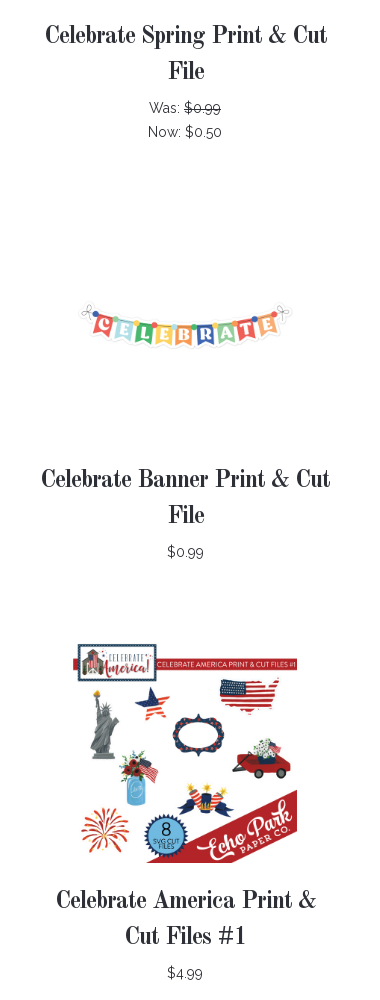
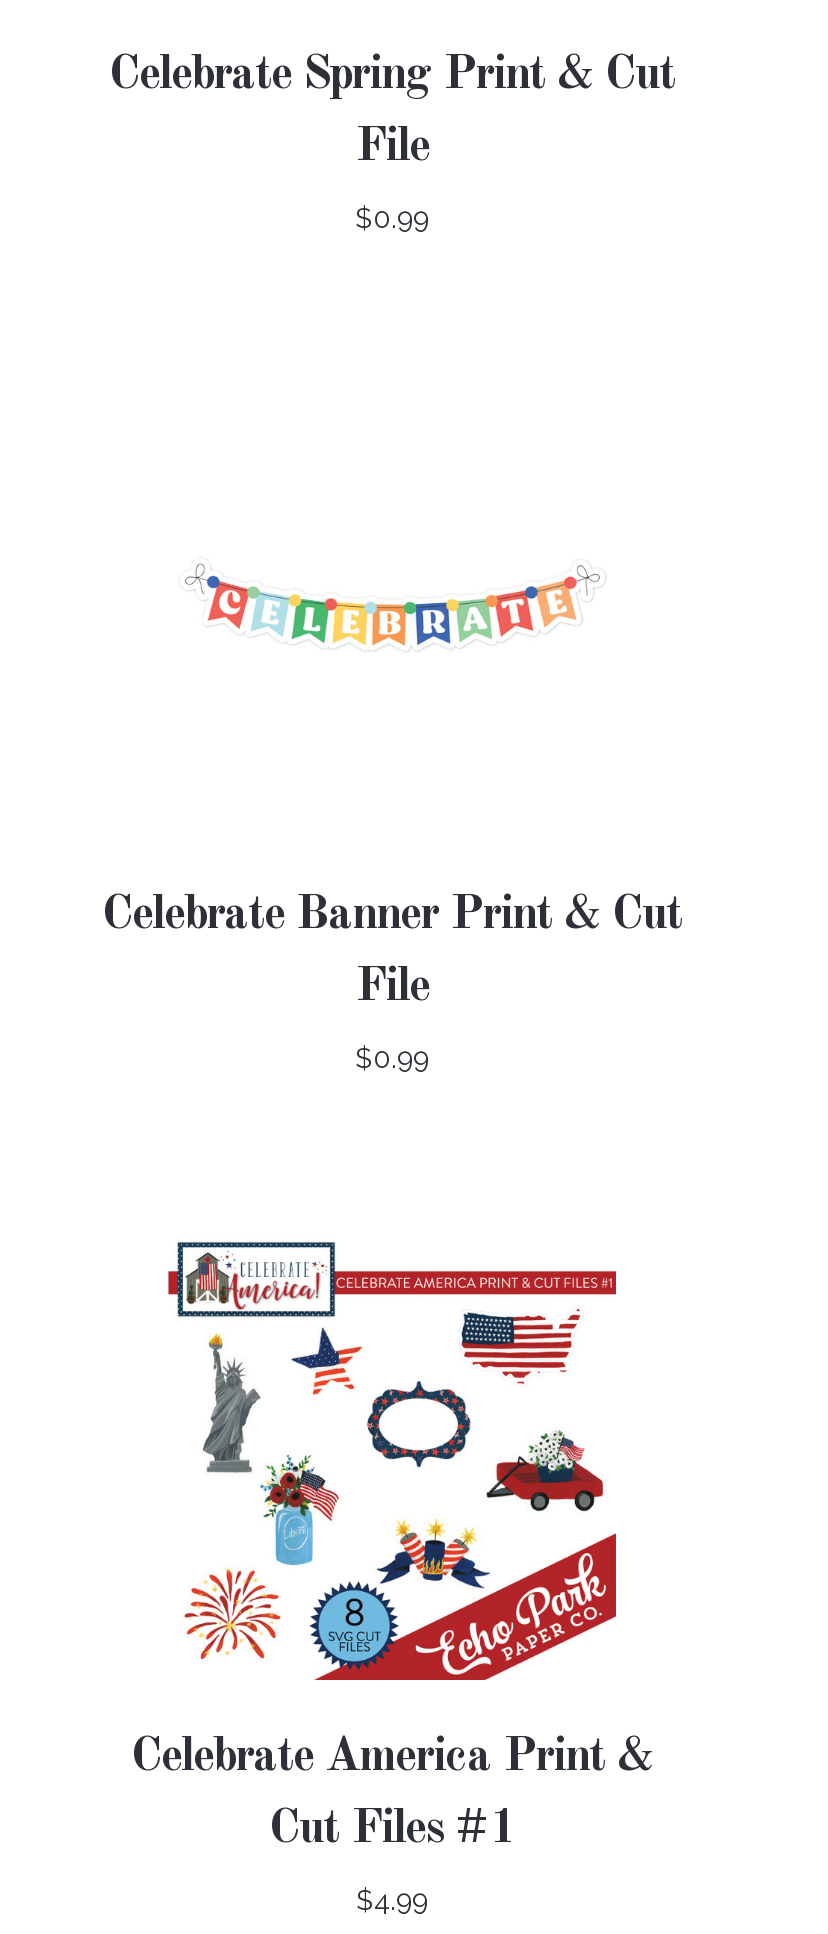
- Was: $0.99
- Now: $0.50
+ $0.99
